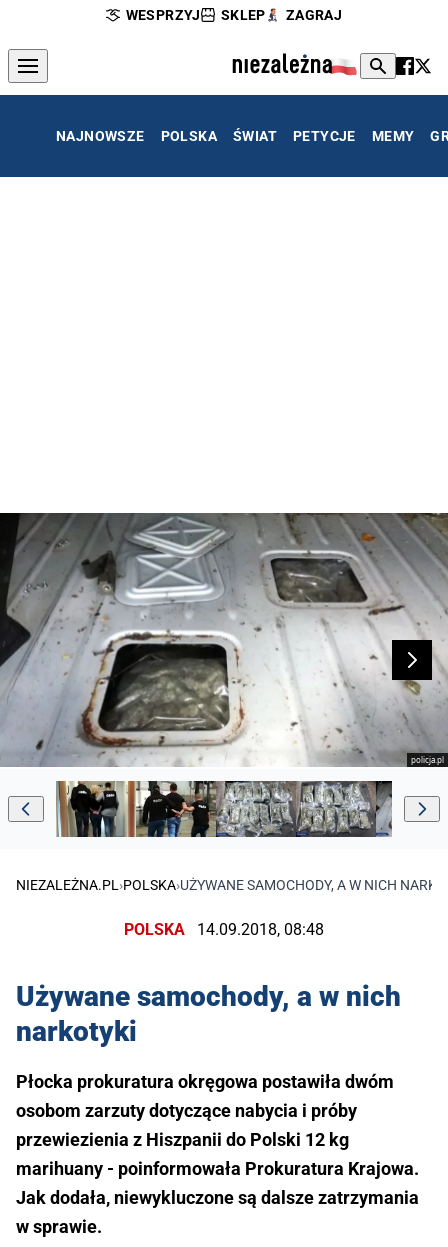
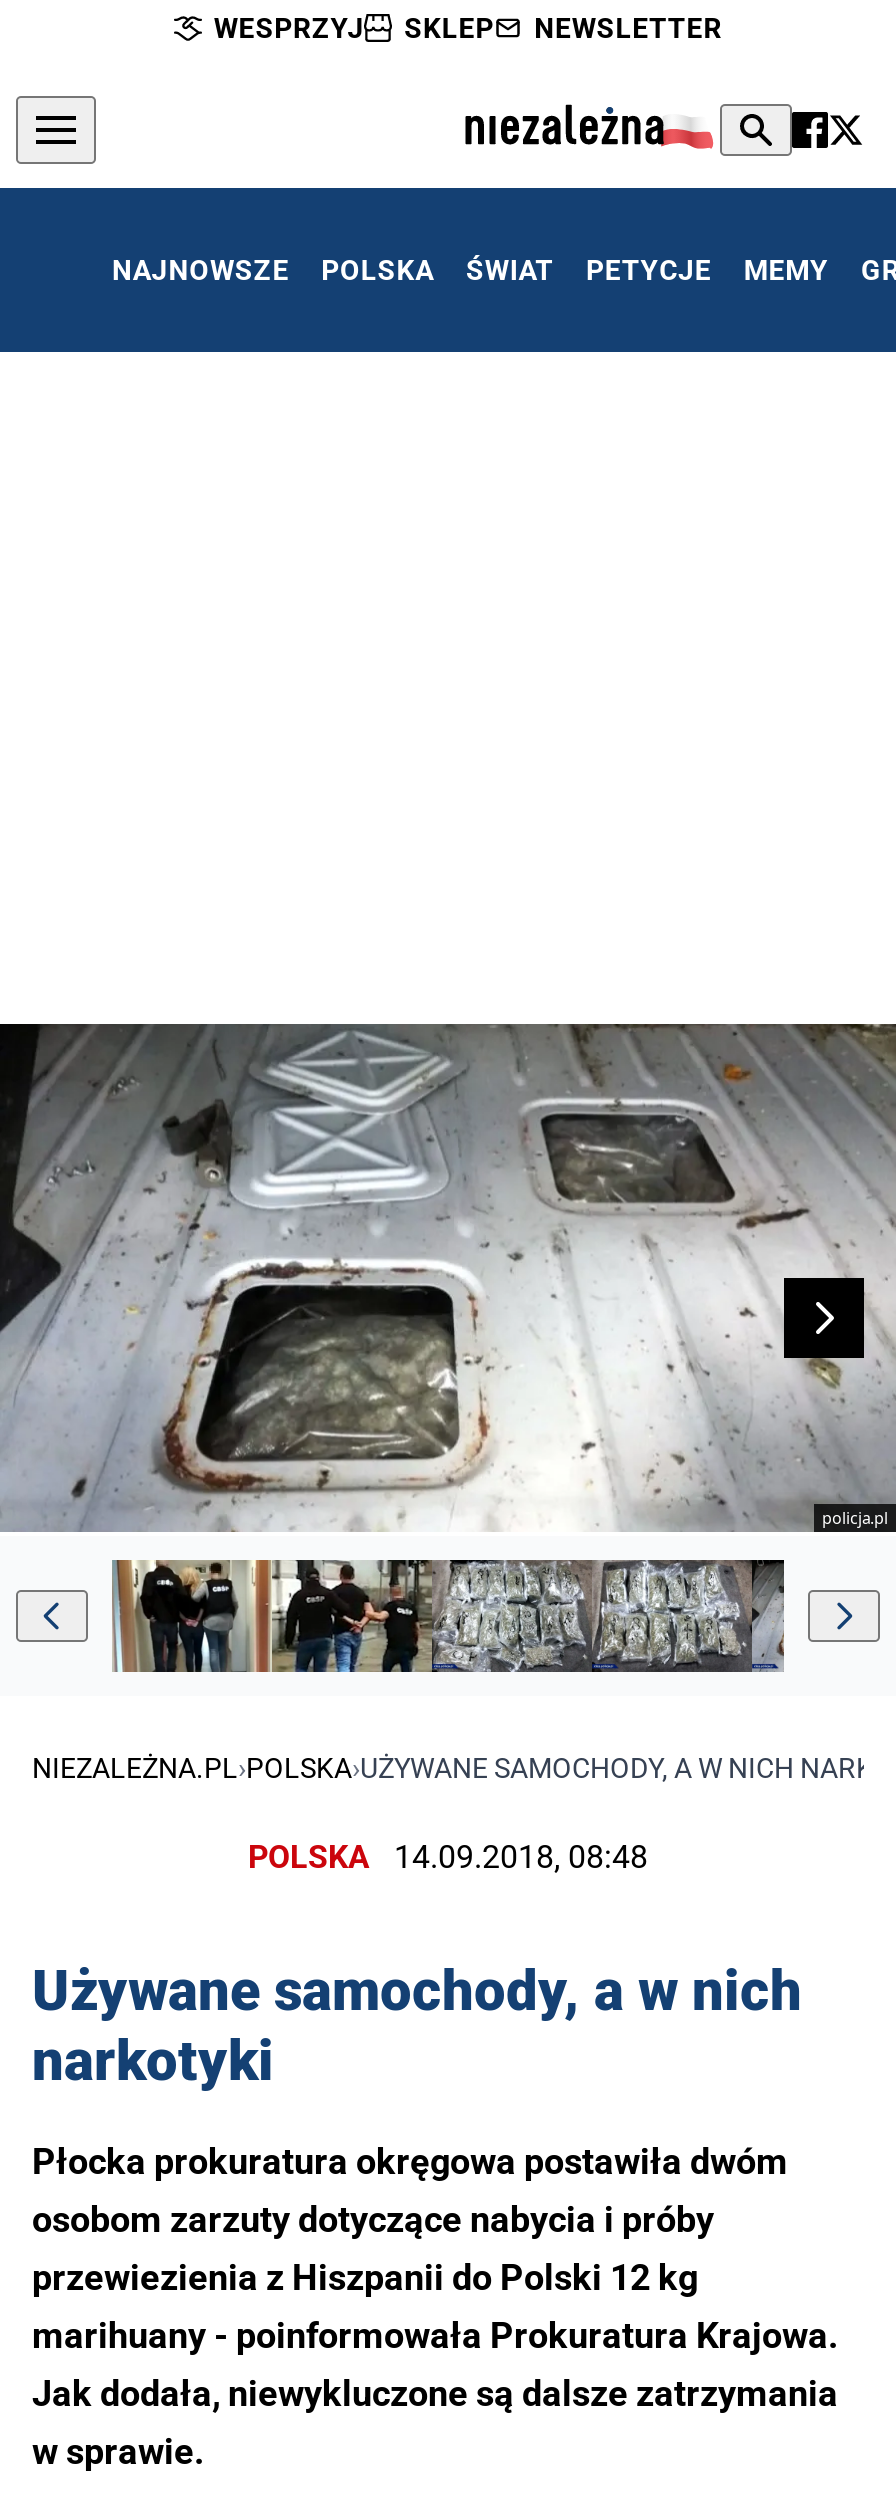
- ZAGRAJ
+ NEWSLETTER
